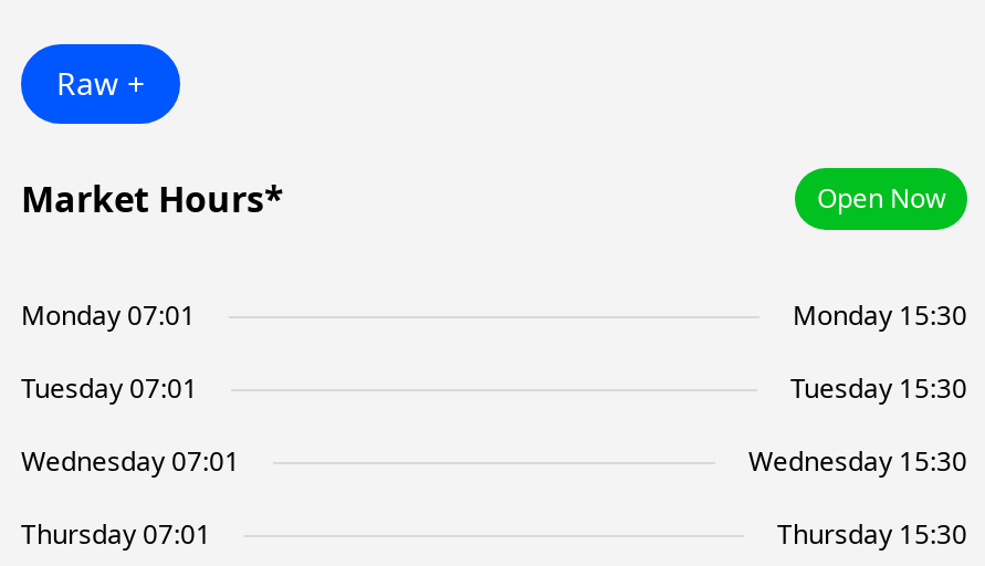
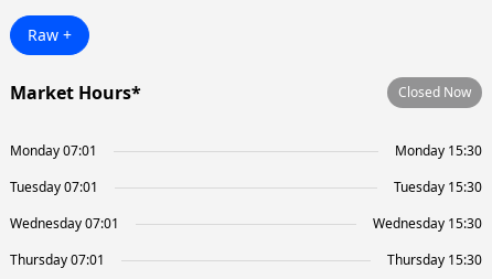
- Open Now
+ Closed Now
